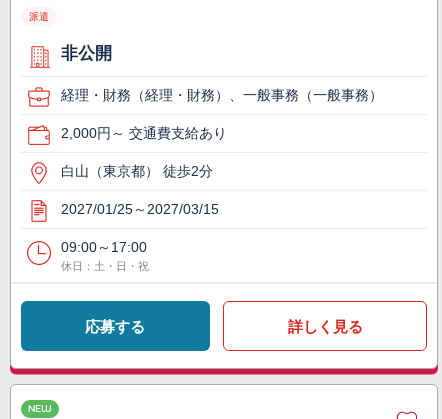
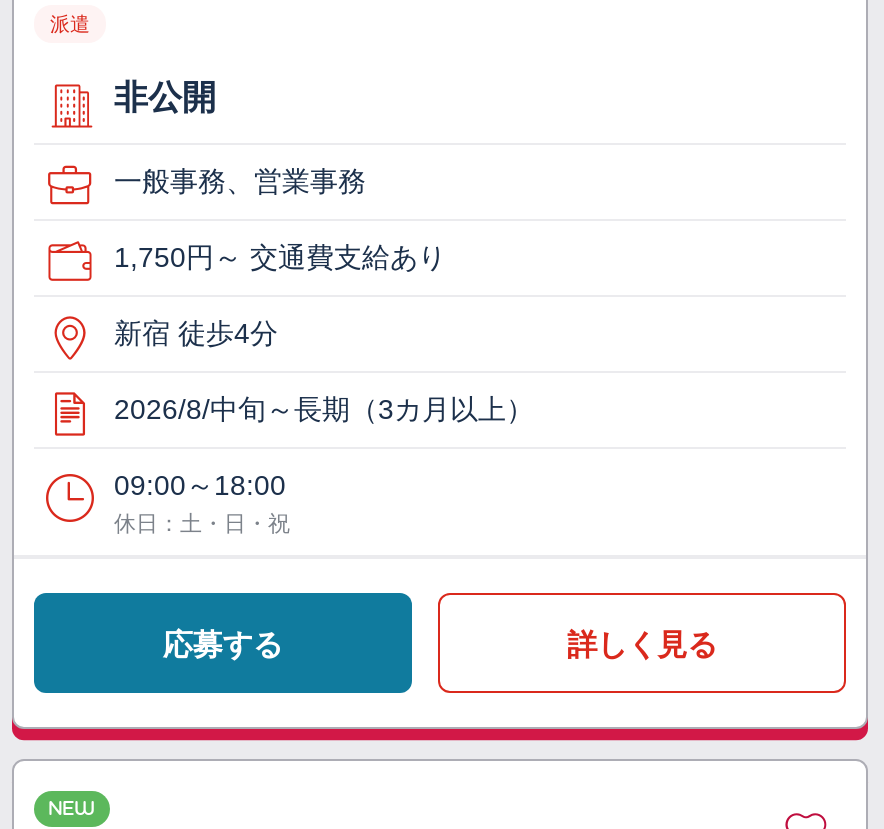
- 経理・財務（経理・財務）、一般事務（一般事務）
+ 一般事務、営業事務

- 2,000円～ 交通費支給あり
+ 1,750円～ 交通費支給あり

- 白山（東京都） 徒歩2分
+ 新宿 徒歩4分

- 2027/01/25～2027/03/15
+ 2026/8/中旬～長期（3カ月以上）

- 09:00～17:00
+ 09:00～18:00
